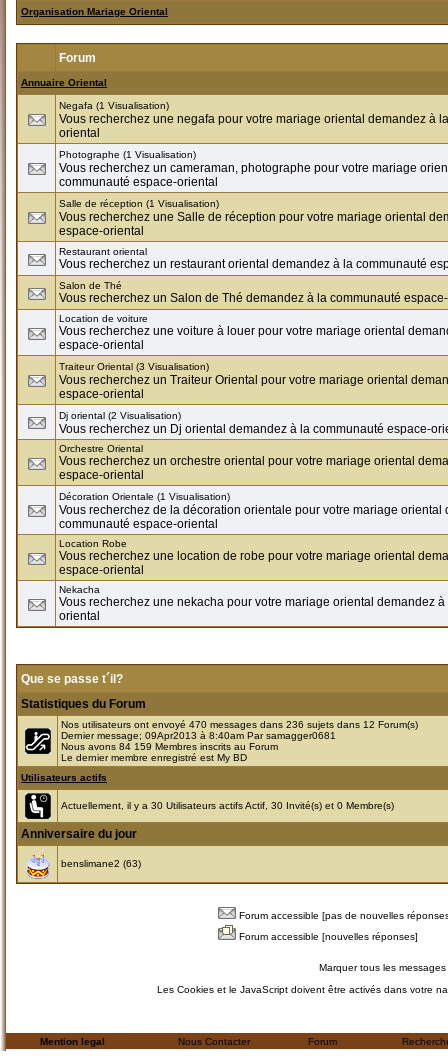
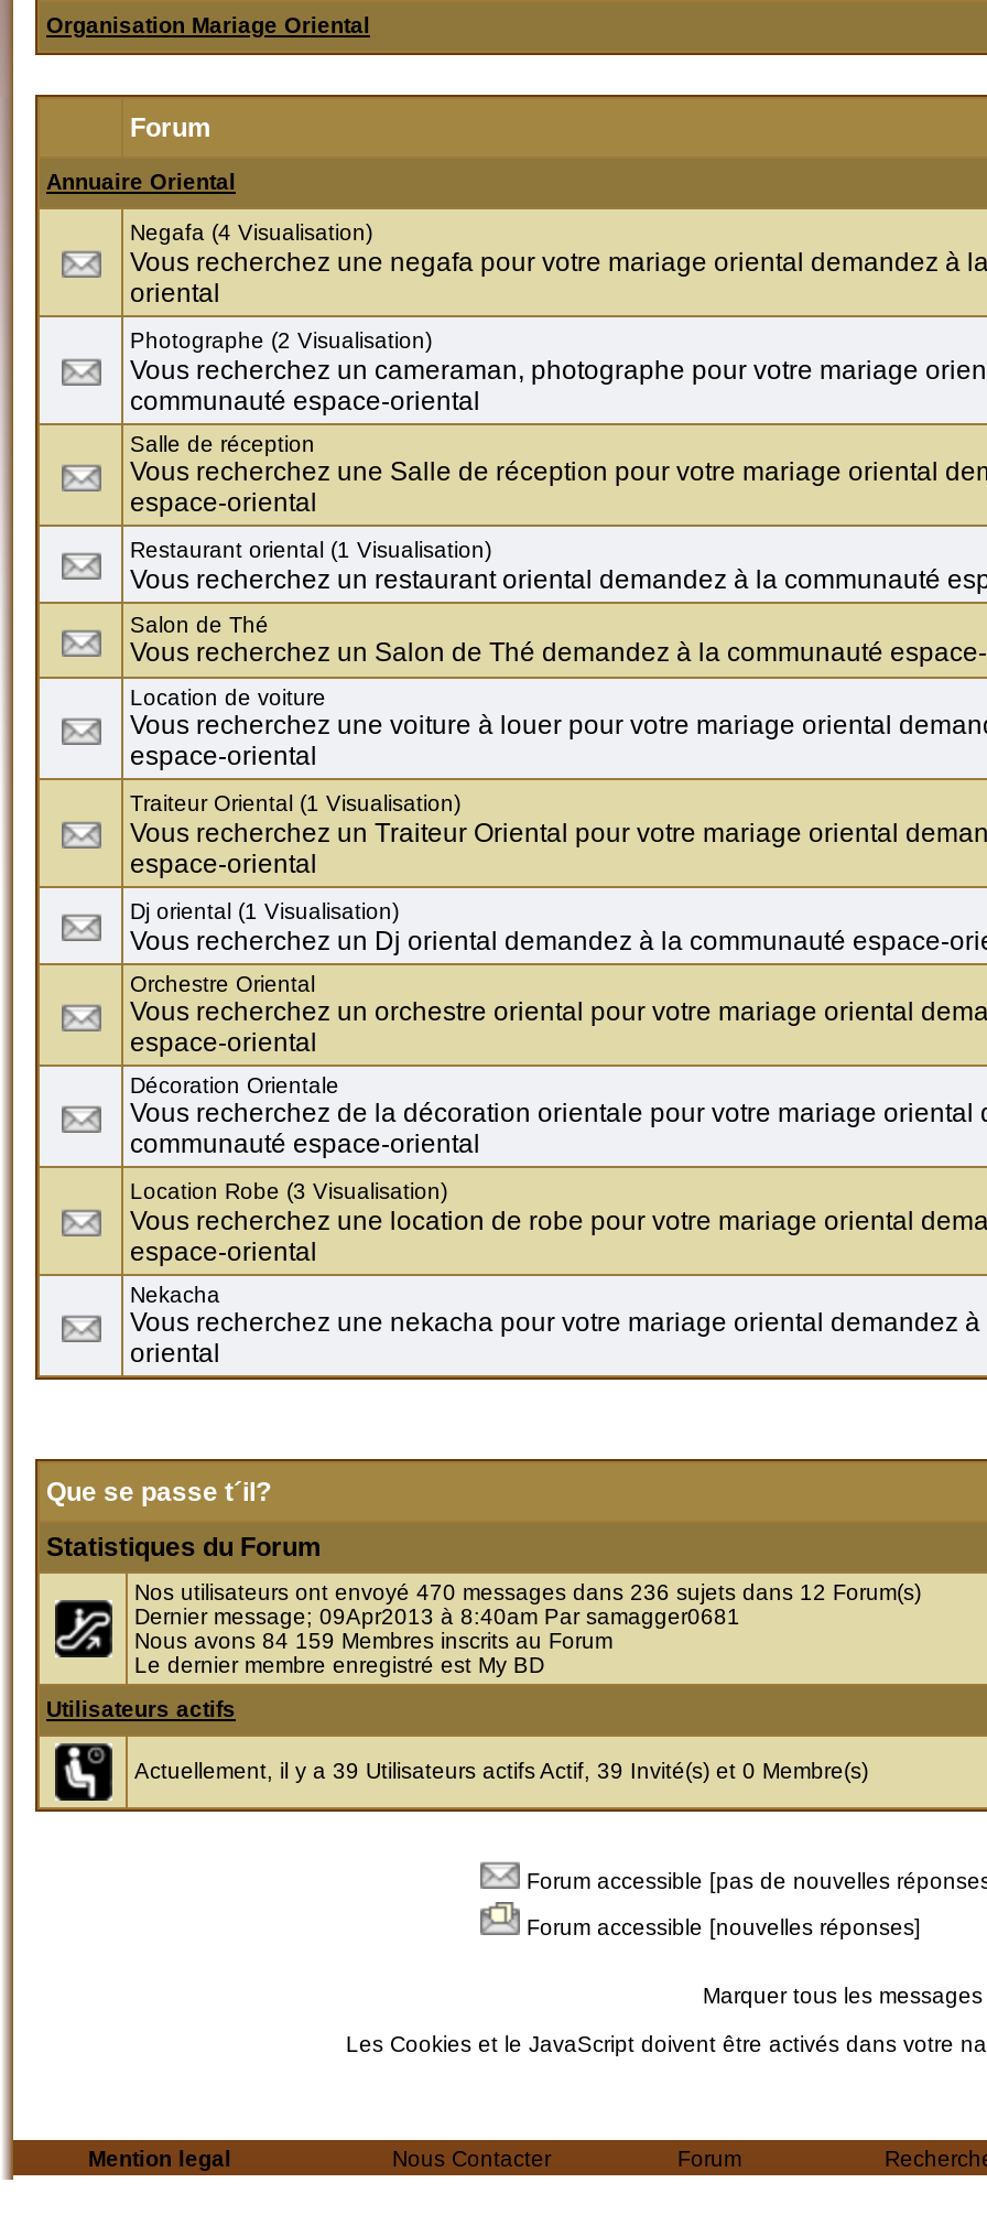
- Negafa (1 Visualisation)
+ Negafa (4 Visualisation)

- Photographe (1 Visualisation)
+ Photographe (2 Visualisation)

- Salle de réception (1 Visualisation)
+ Salle de réception

- Restaurant oriental
+ Restaurant oriental (1 Visualisation)

- Traiteur Oriental (3 Visualisation)
+ Traiteur Oriental (1 Visualisation)

- Dj oriental (2 Visualisation)
+ Dj oriental (1 Visualisation)

- Décoration Orientale (1 Visualisation)
+ Décoration Orientale

- Location Robe
+ Location Robe (3 Visualisation)

- Actuellement, il y a 30 Utilisateurs actifs Actif, 30 Invité(s) et 0 Membre(s)
- Anniversaire du jour
- benslimane2 (63)
+ Actuellement, il y a 39 Utilisateurs actifs Actif, 39 Invité(s) et 0 Membre(s)
